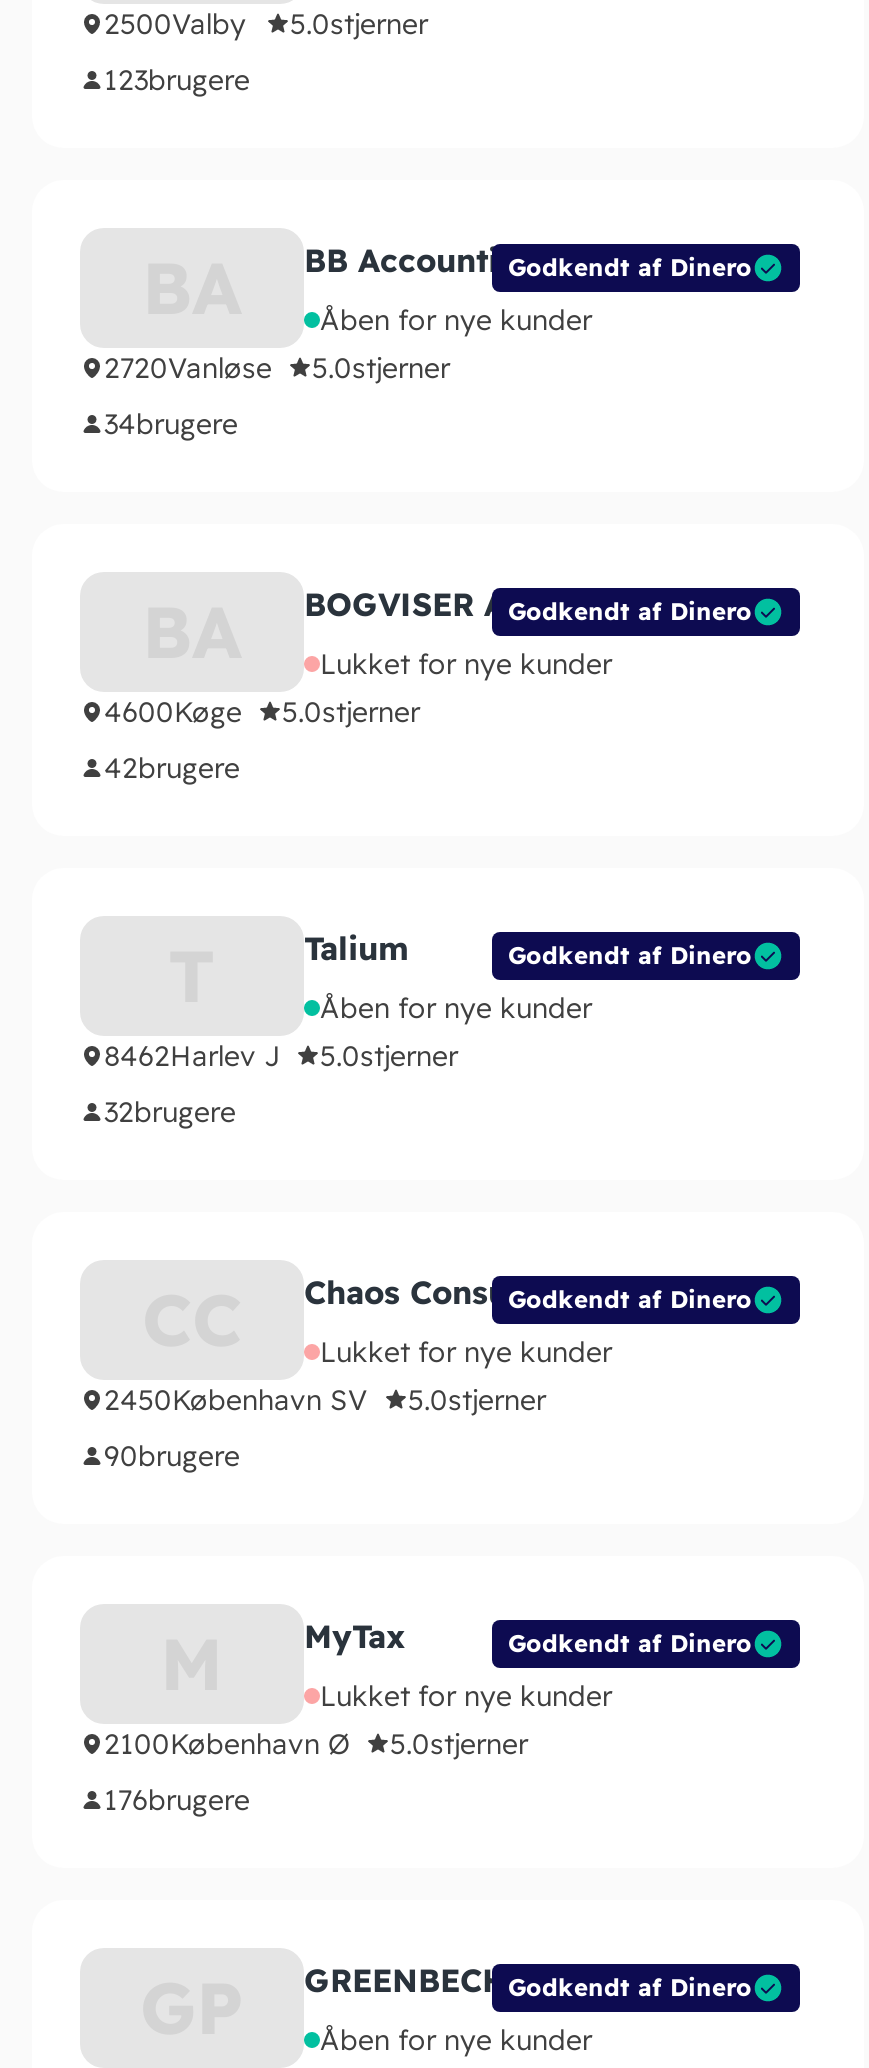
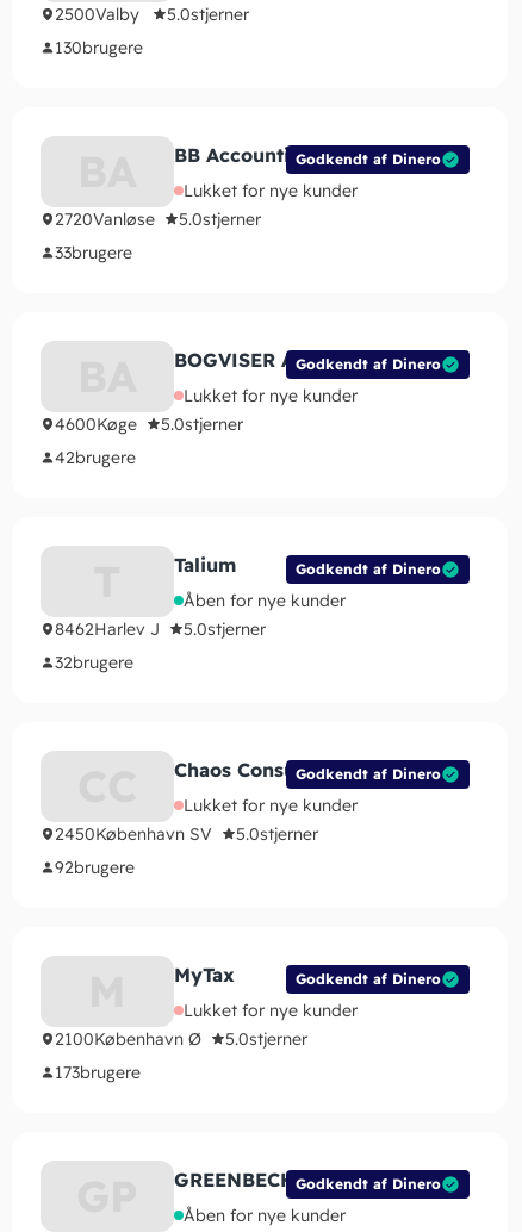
- 123brugere
+ 130brugere

- Åben for nye kunder
+ Lukket for nye kunder

- 34brugere
+ 33brugere

- 90brugere
+ 92brugere

- 176brugere
+ 173brugere
